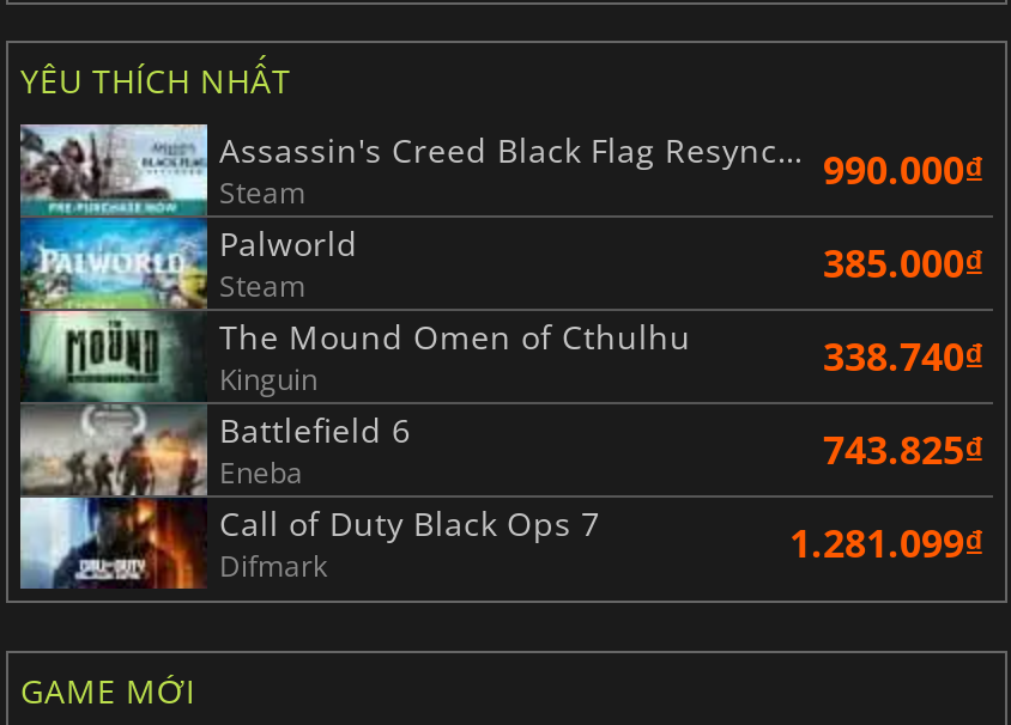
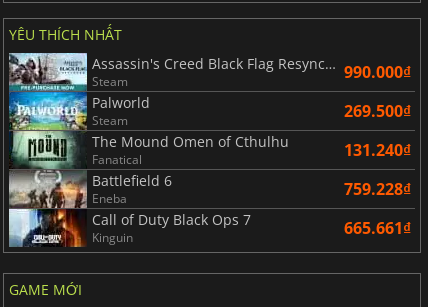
- 385.000₫
+ 269.500₫

- Kinguin
- 338.740₫
+ Fanatical
+ 131.240₫

- 743.825₫
+ 759.228₫

- Difmark
- 1.281.099₫
+ Kinguin
+ 665.661₫
